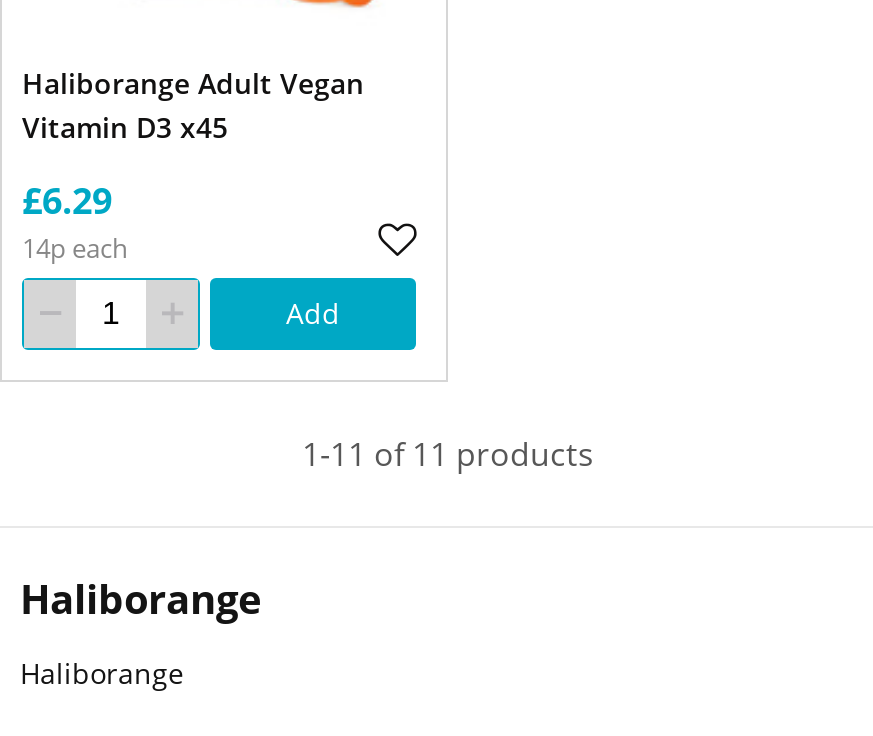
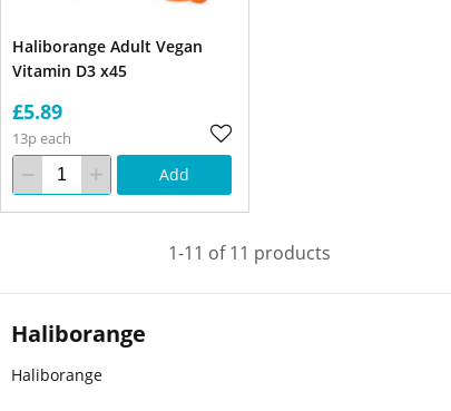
- £6.29
+ £5.89

- 14p each
+ 13p each
